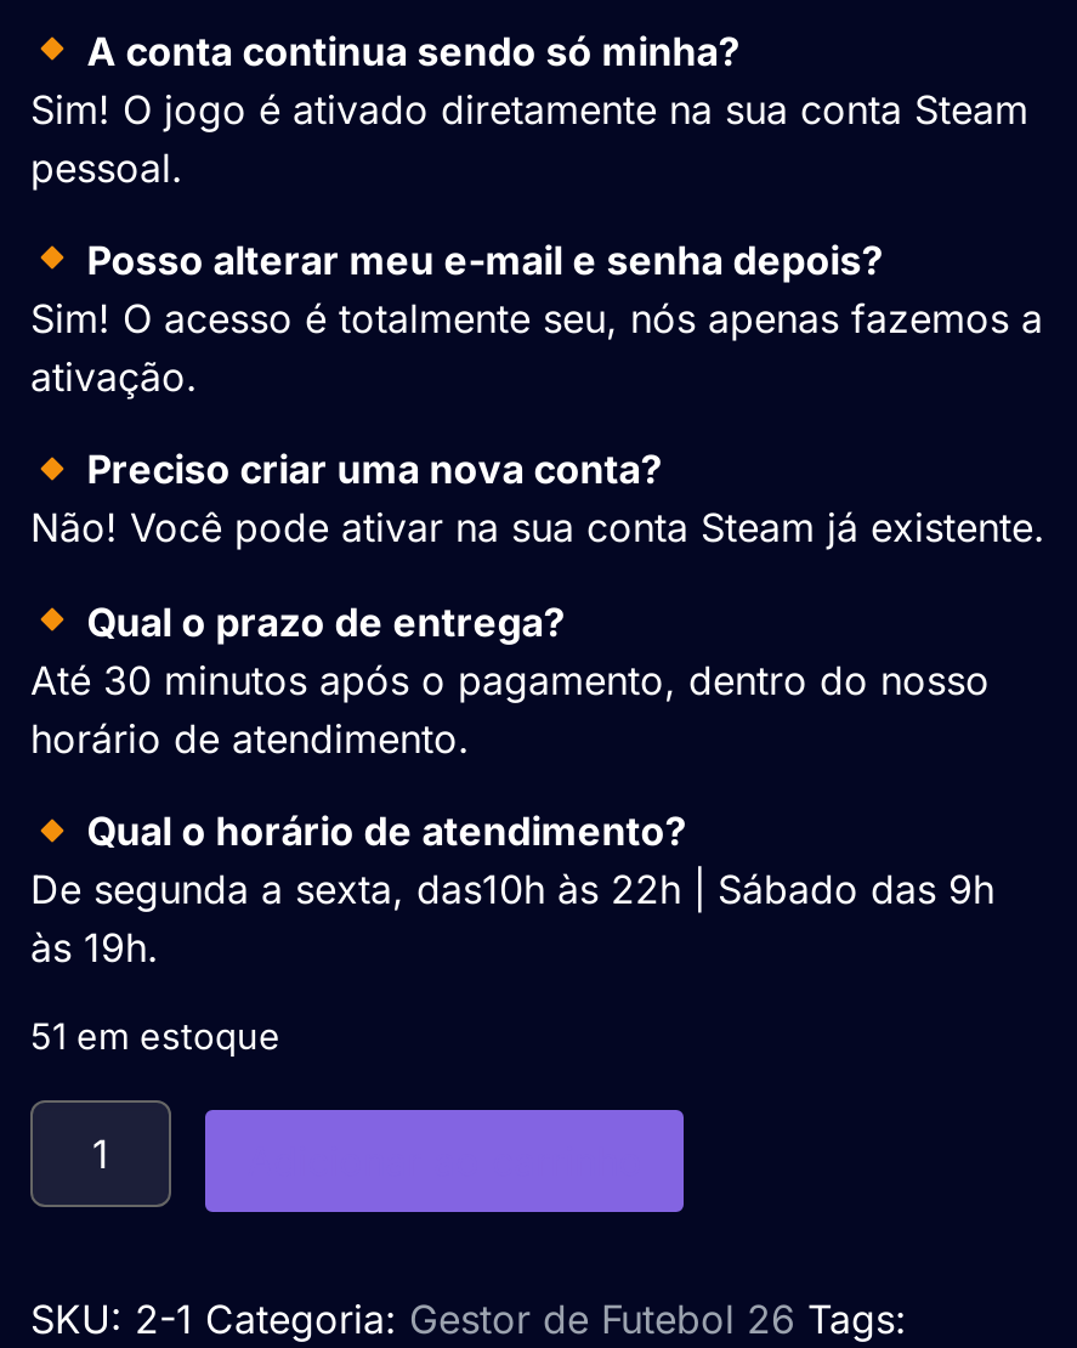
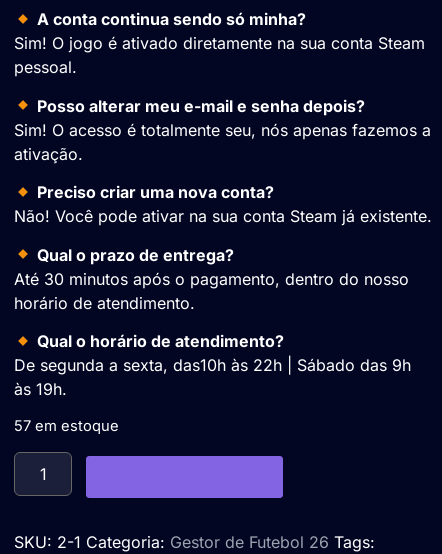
- 51 em estoque
+ 57 em estoque
